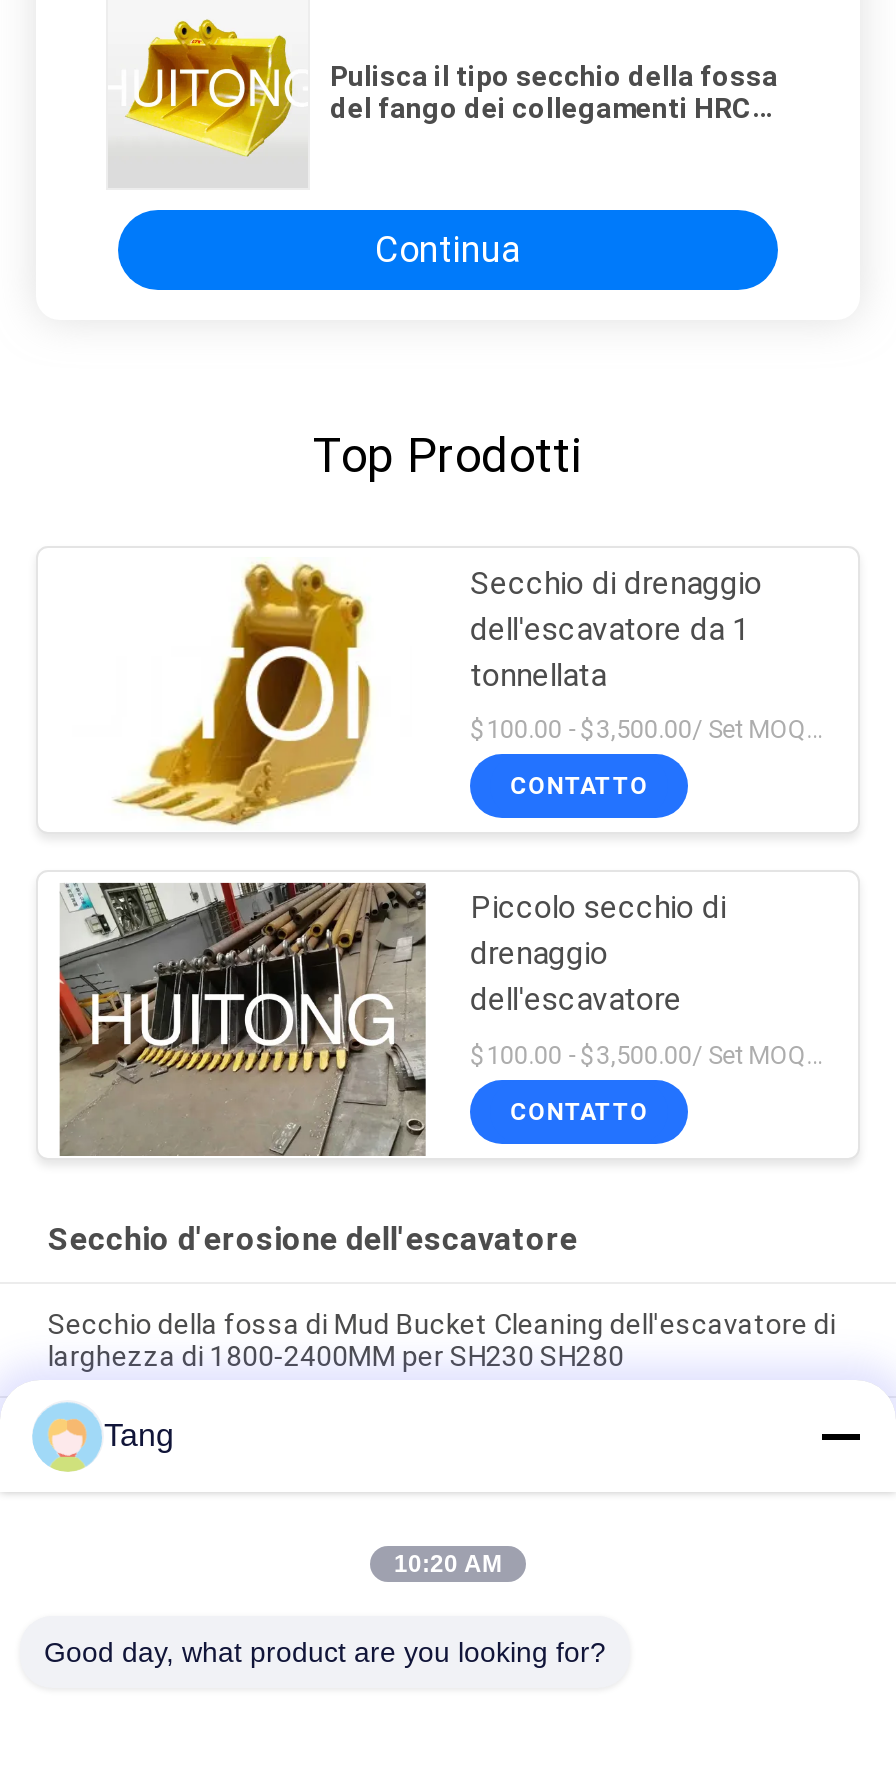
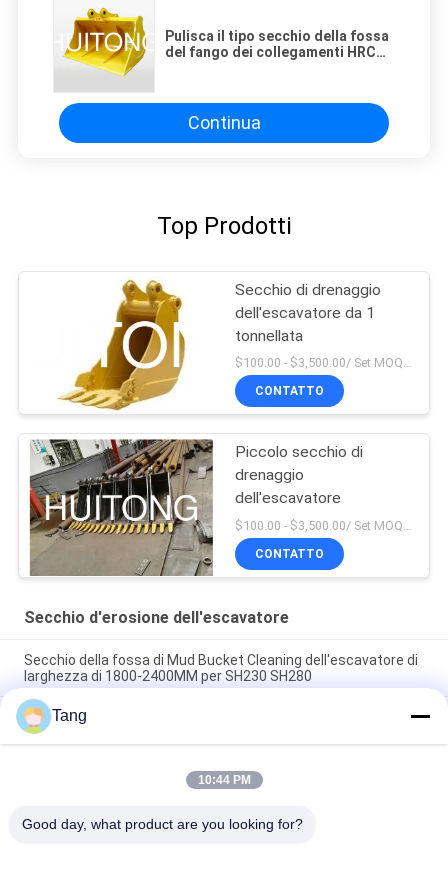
- 10:20 AM
+ 10:44 PM
